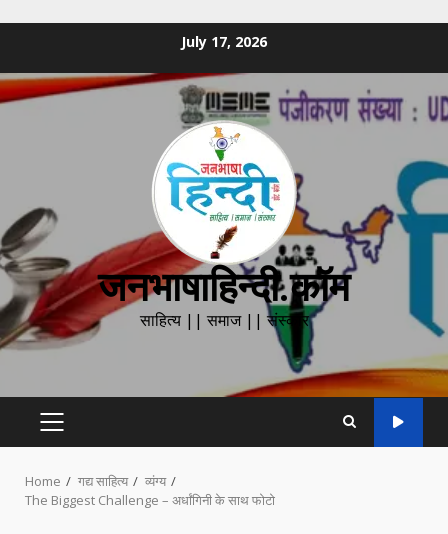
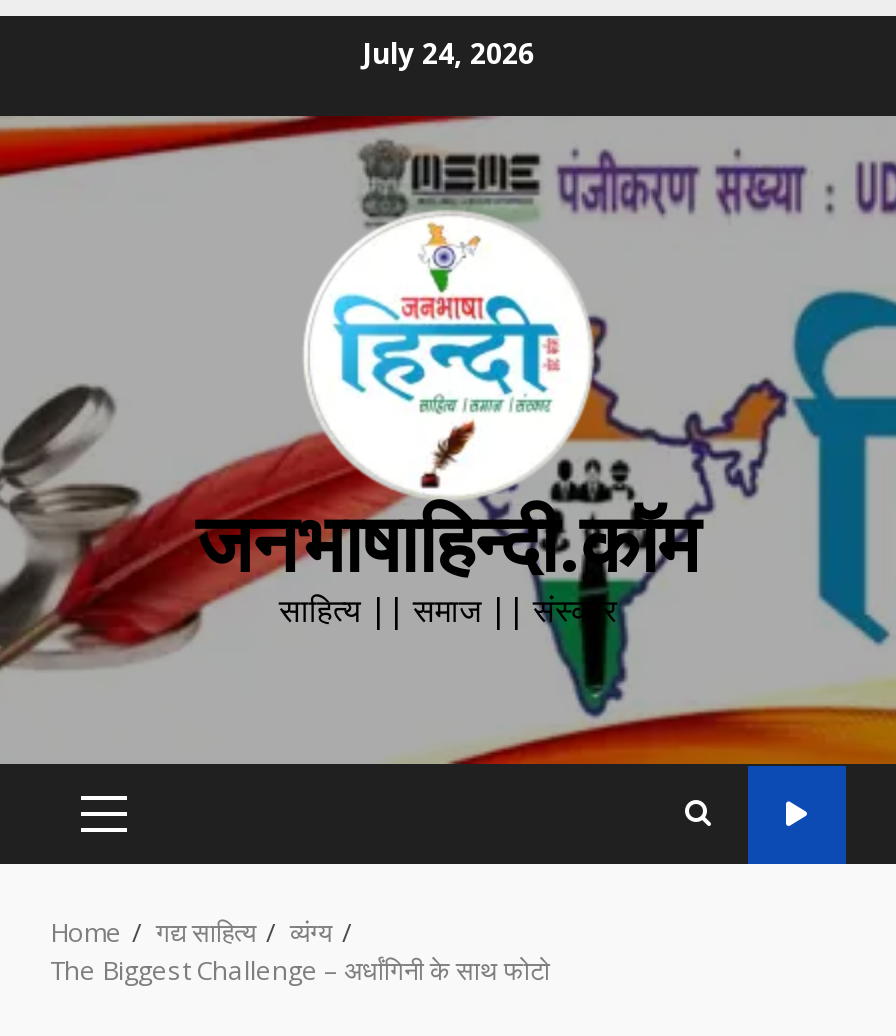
- July 17, 2026
+ July 24, 2026
